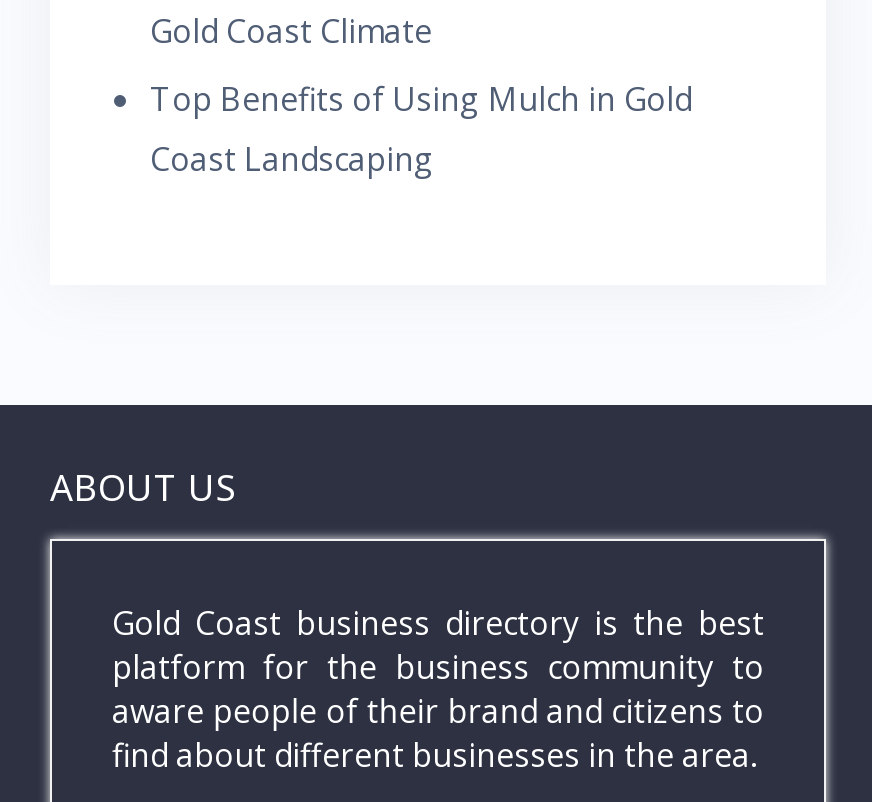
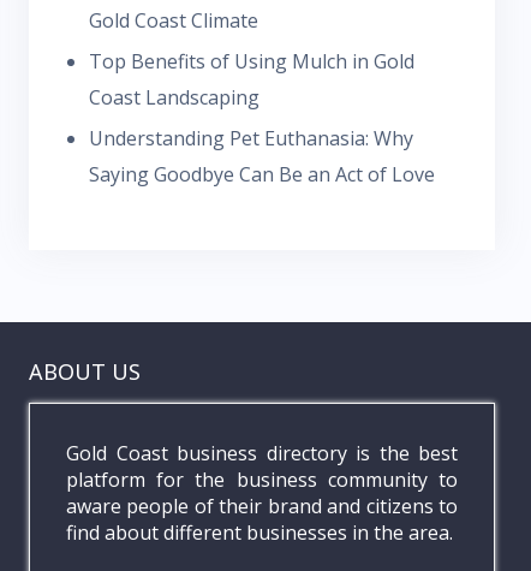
+ Understanding Pet Euthanasia: Why
+ Saying Goodbye Can Be an Act of Love
